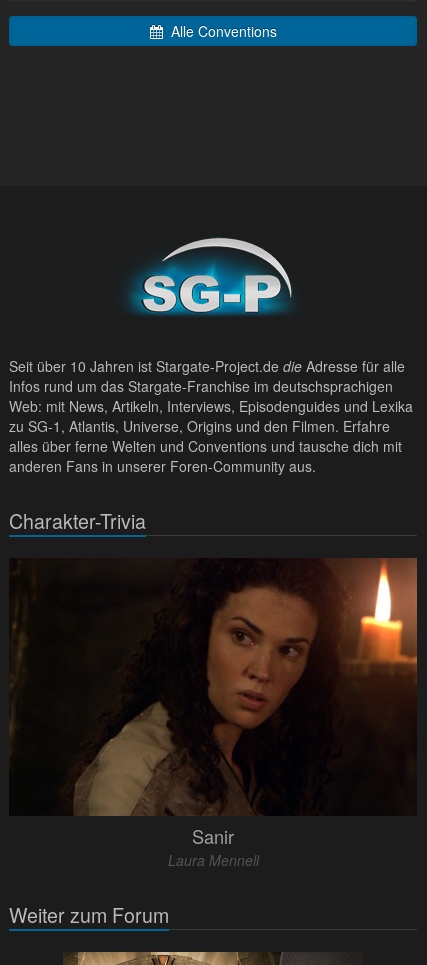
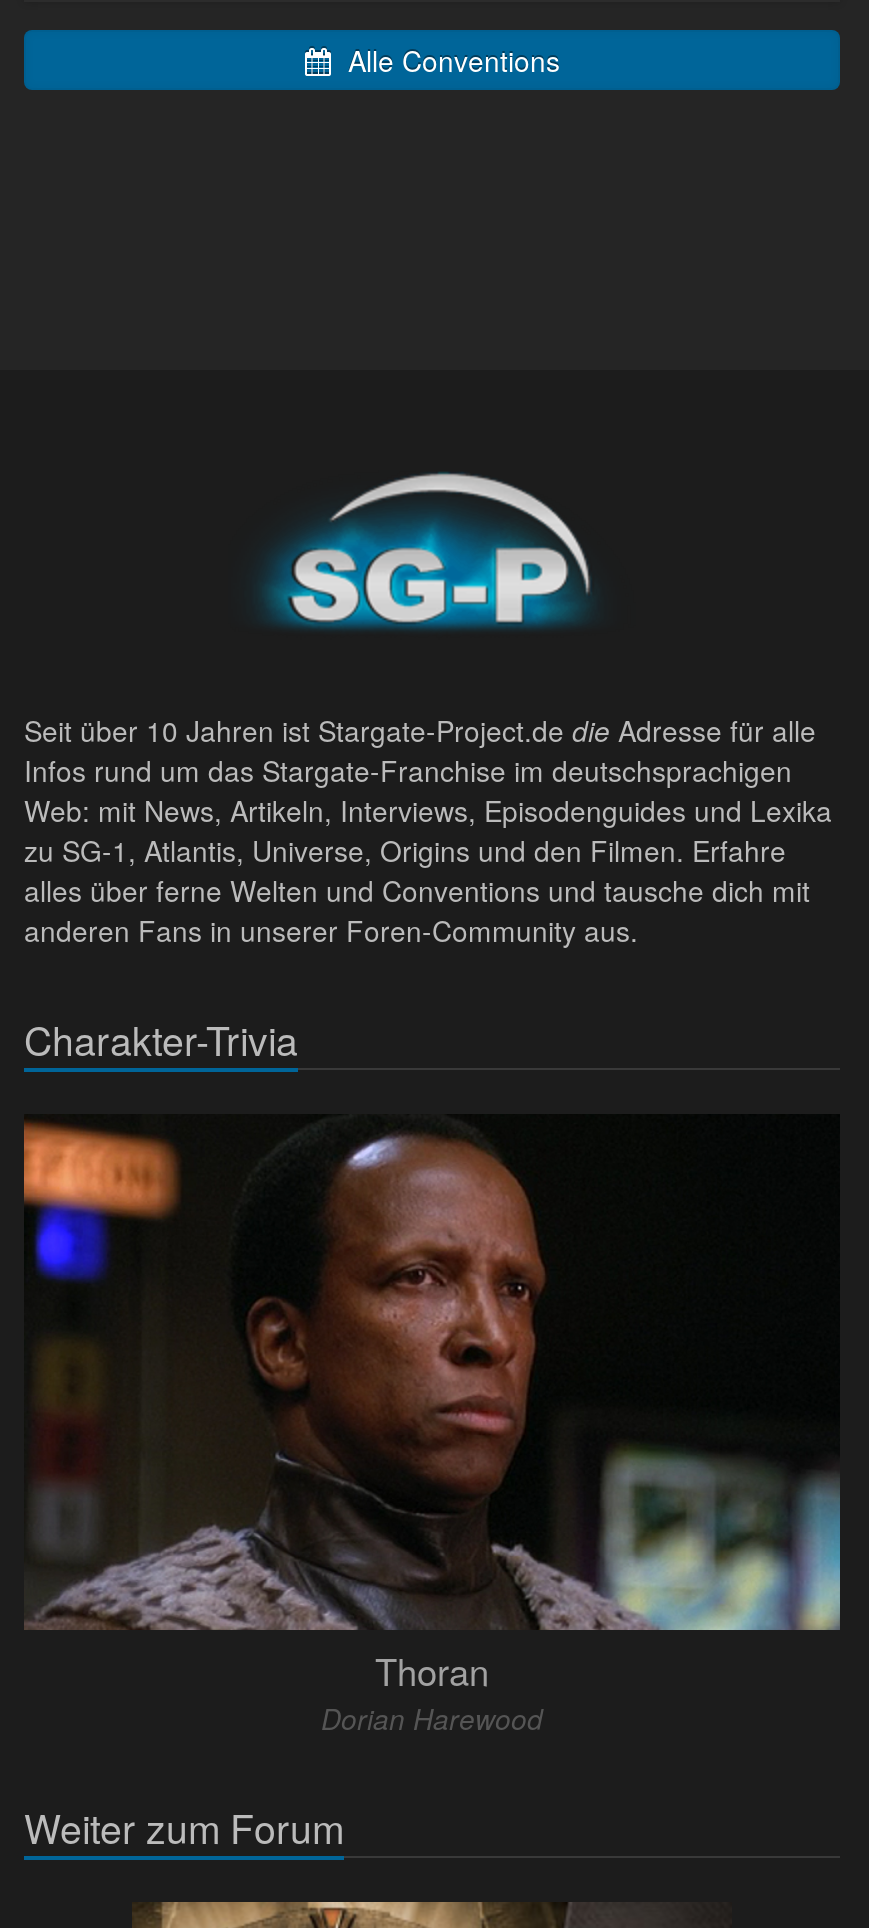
- [image]
- Sanir
- Laura Mennell
+ [image]
+ Thoran
+ Dorian Harewood
